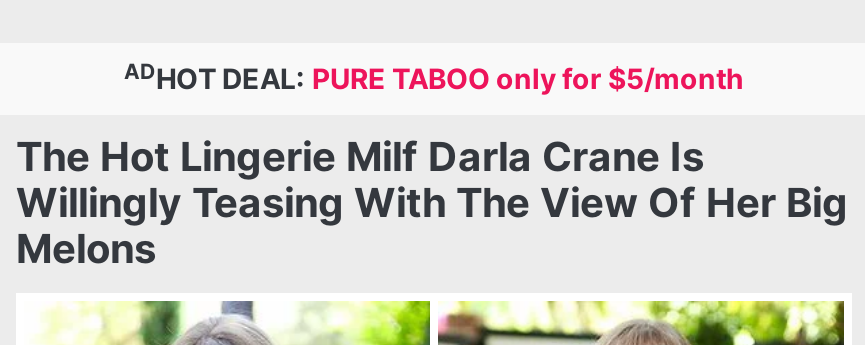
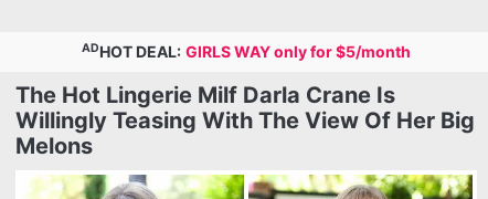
- ADHOT DEAL: PURE TABOO only for $5/month
+ ADHOT DEAL: GIRLS WAY only for $5/month
